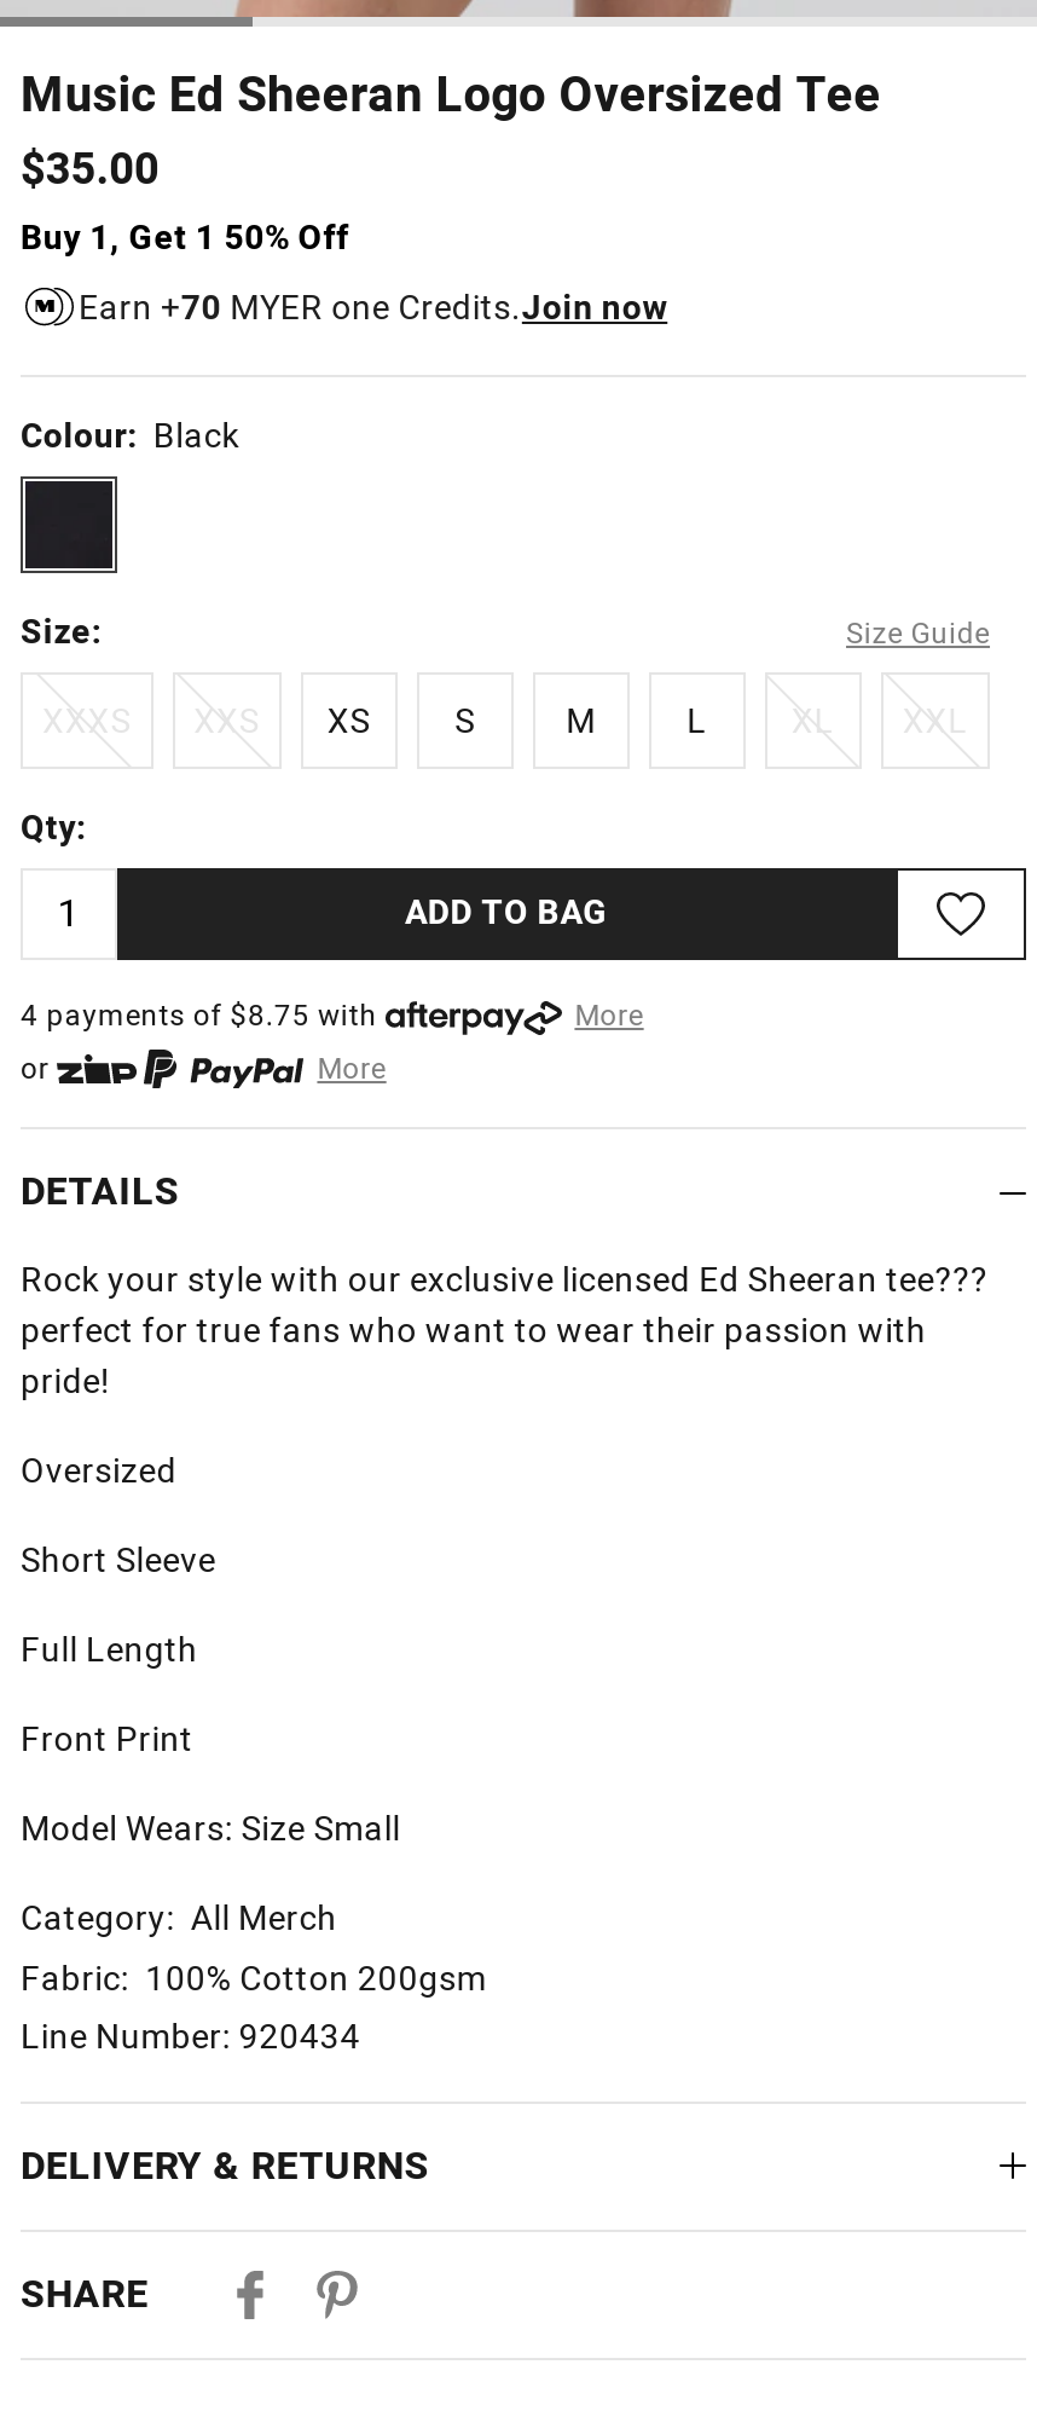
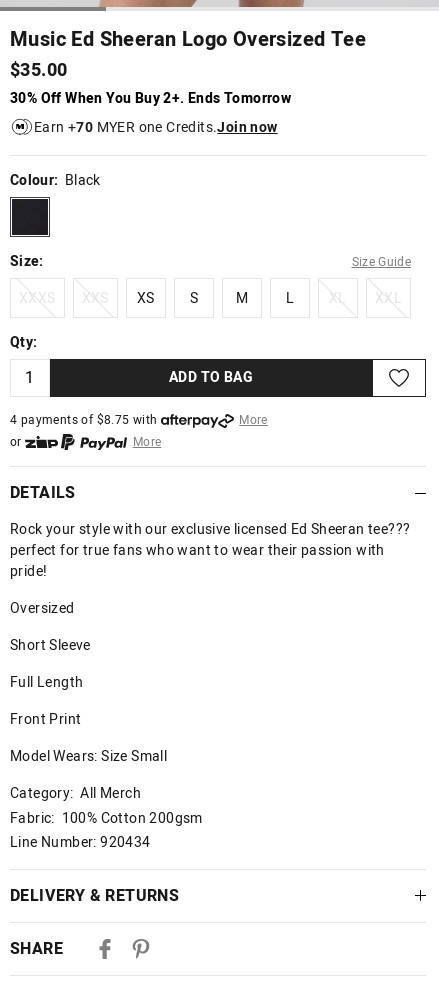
- Buy 1, Get 1 50% Off
+ 30% Off When You Buy 2+. Ends Tomorrow
